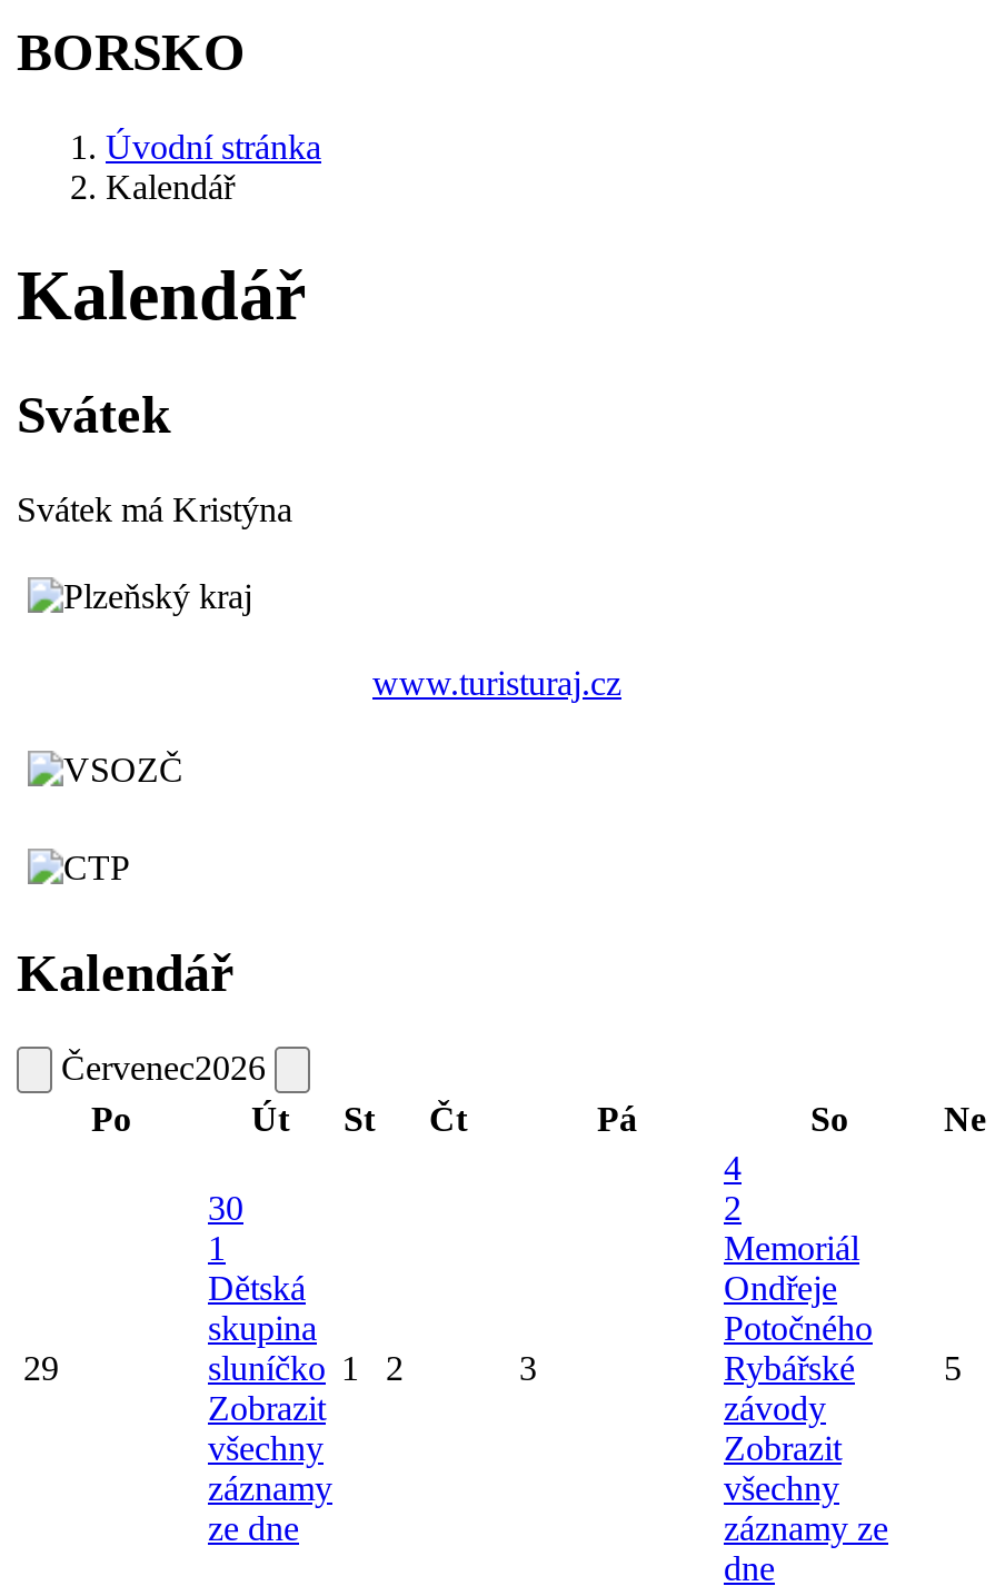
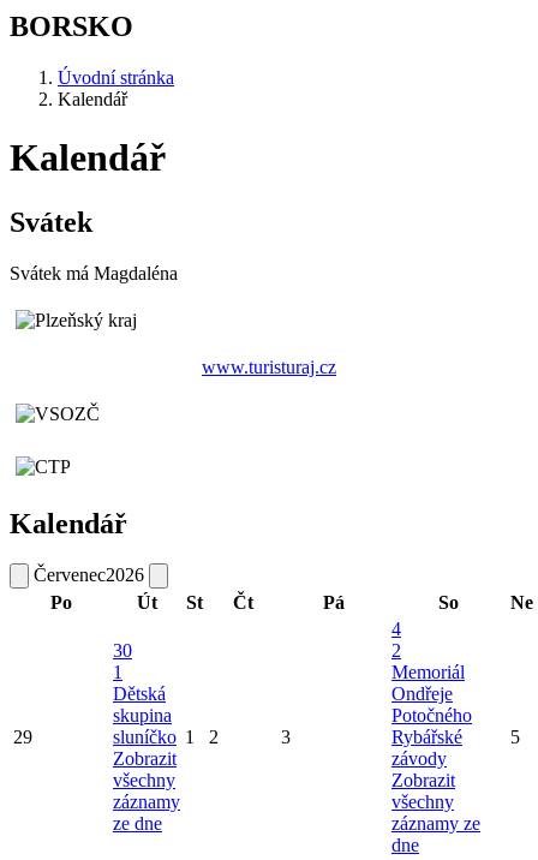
- Svátek má Kristýna
+ Svátek má Magdaléna
